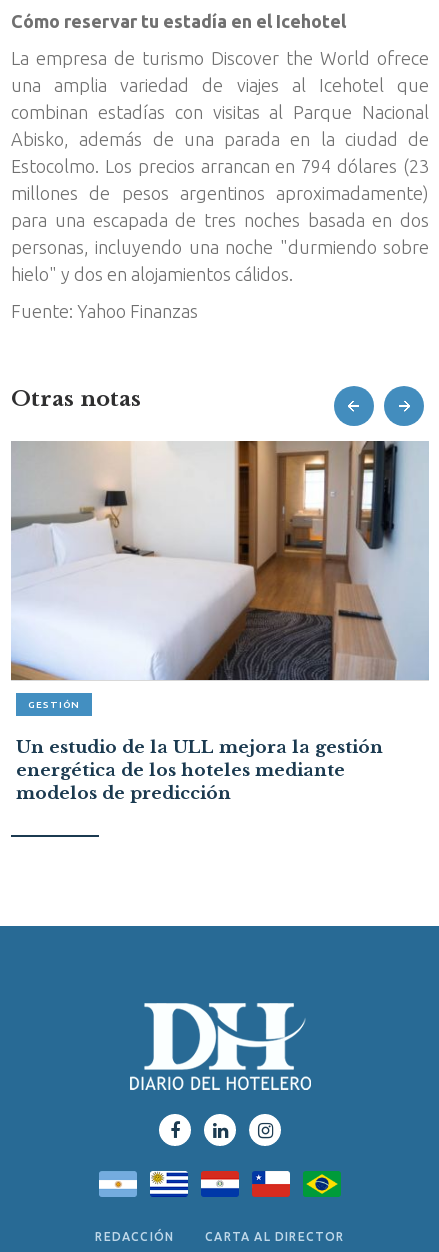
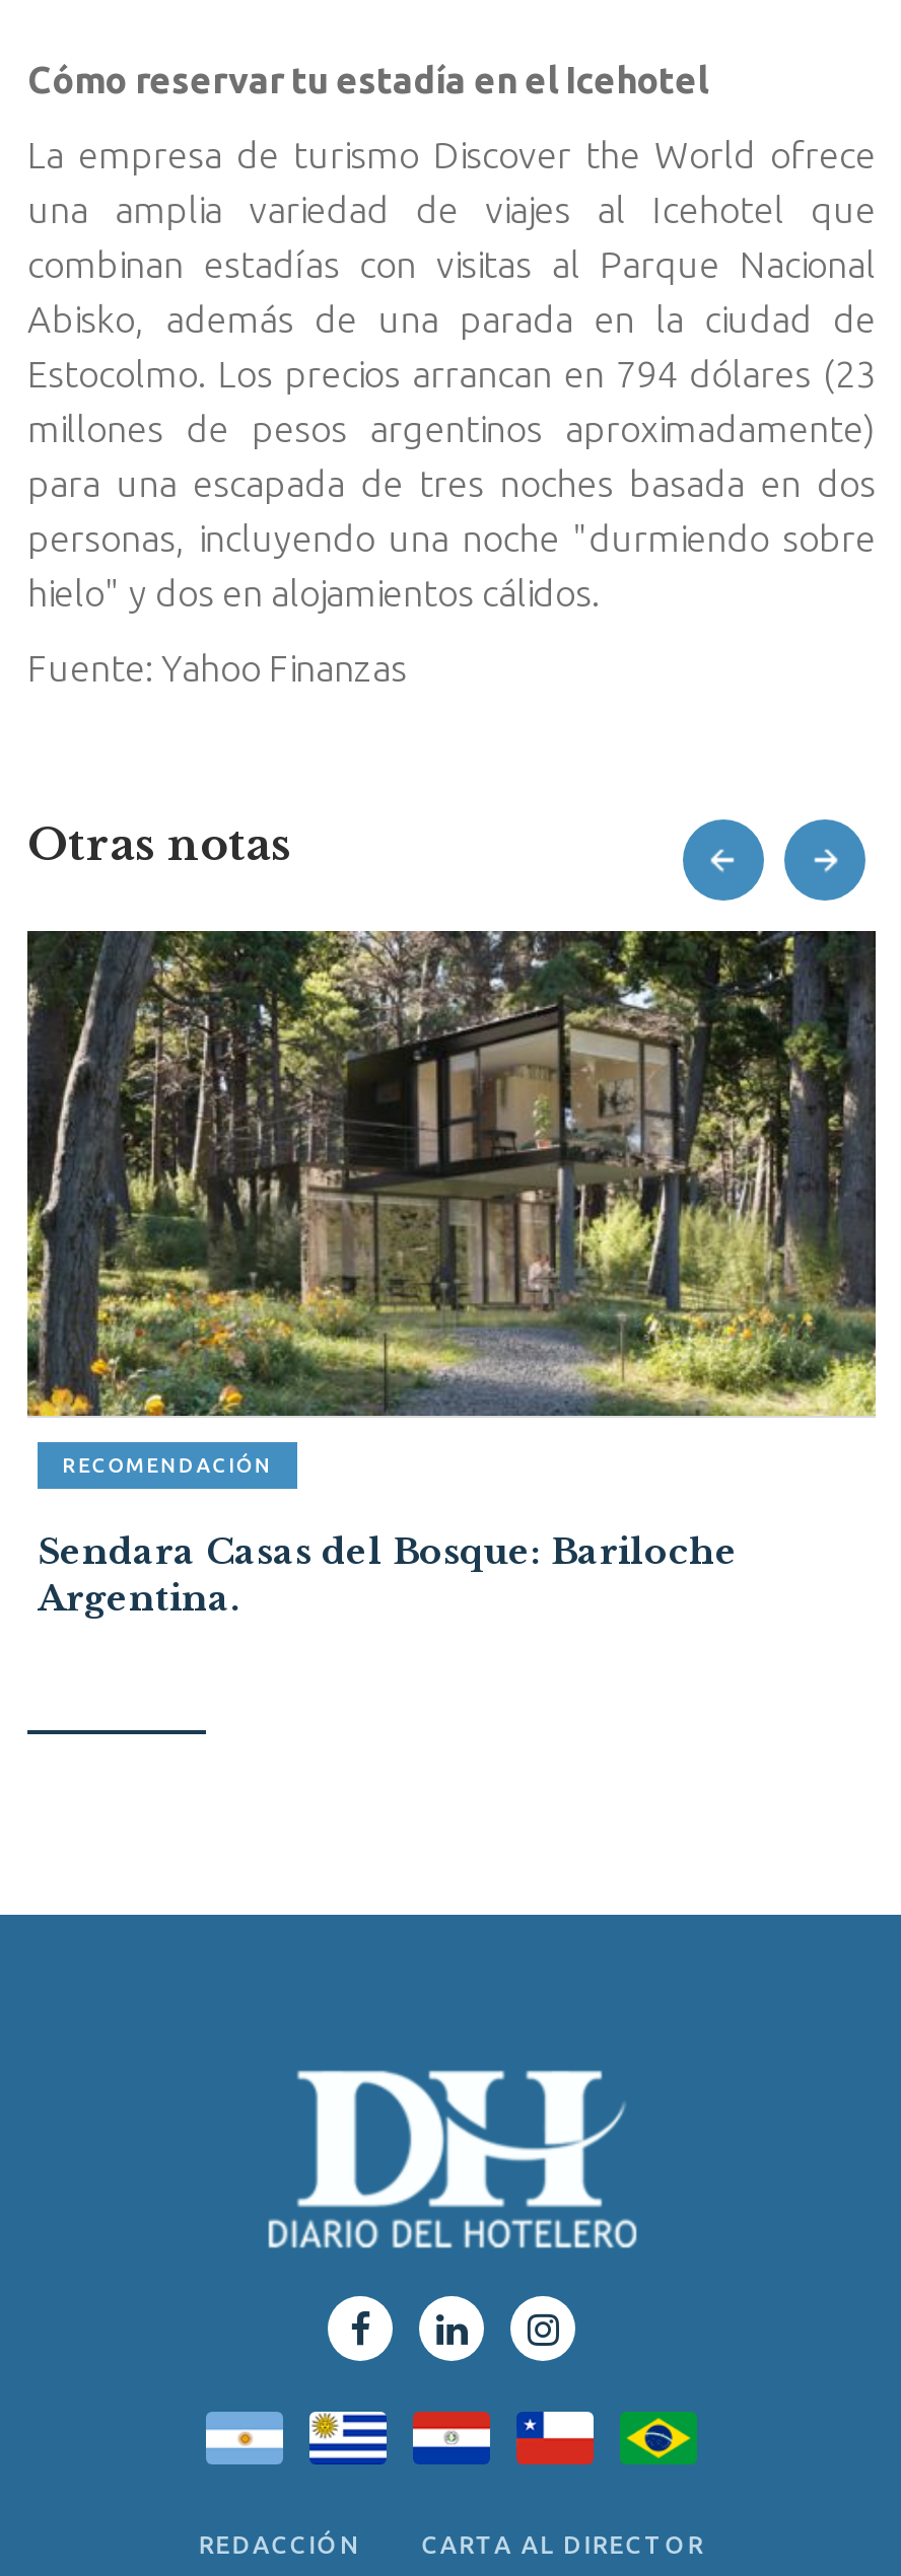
- [image]
- GESTIÓN
+ [image]
+ RECOMENDACIÓN

- Un estudio de la ULL mejora la gestión
- energética de los hoteles mediante
- modelos de predicción
+ Sendara Casas del Bosque: Bariloche
+ Argentina.
